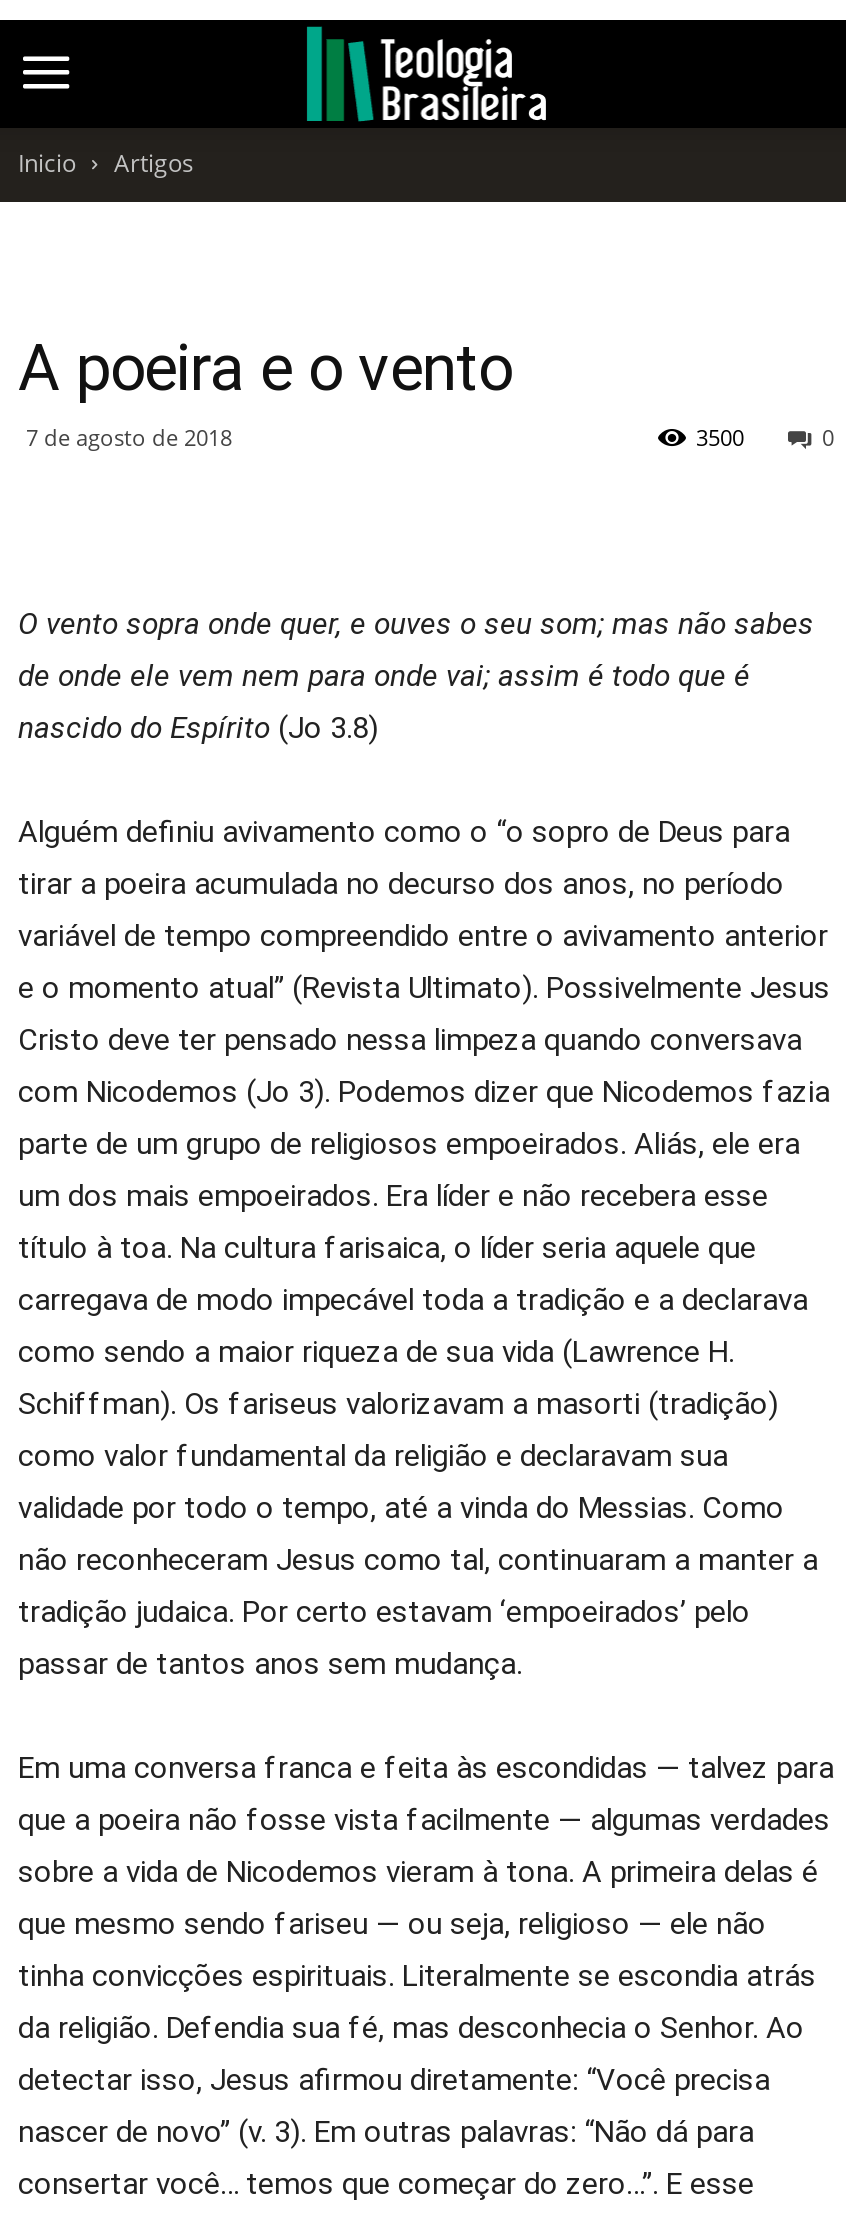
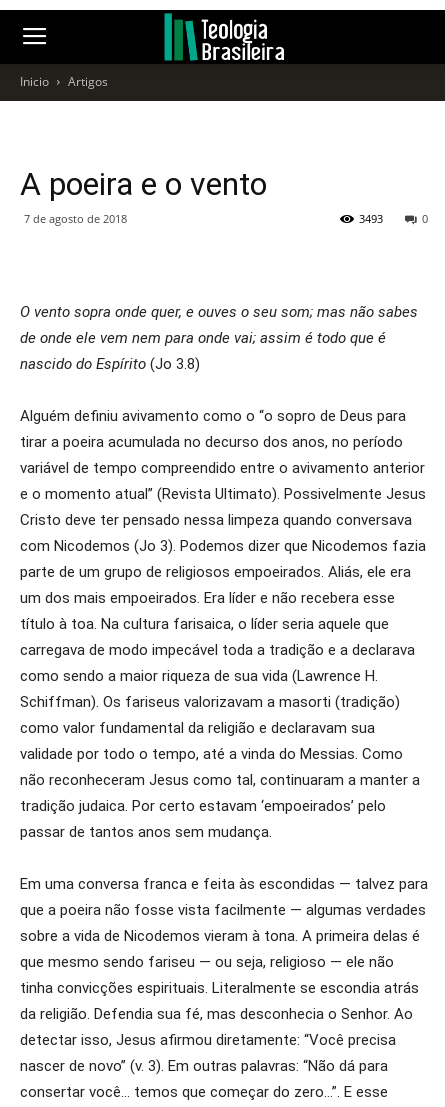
- 3500
+ 3493
